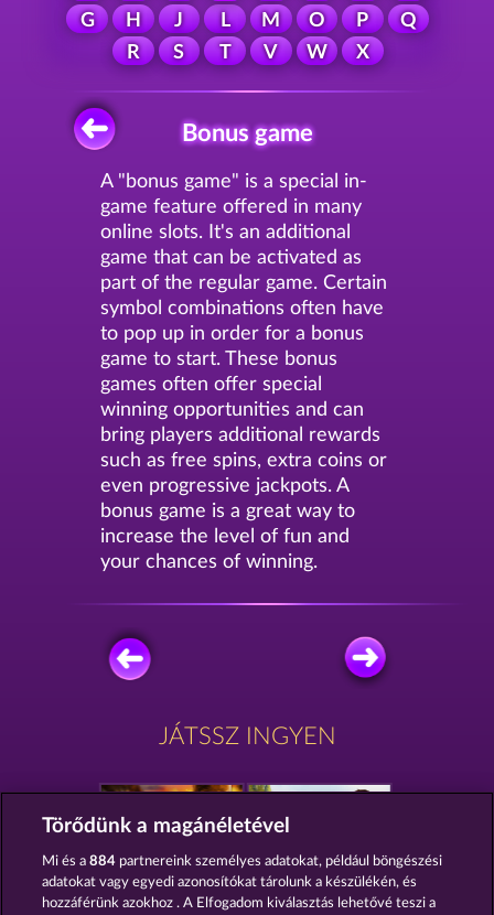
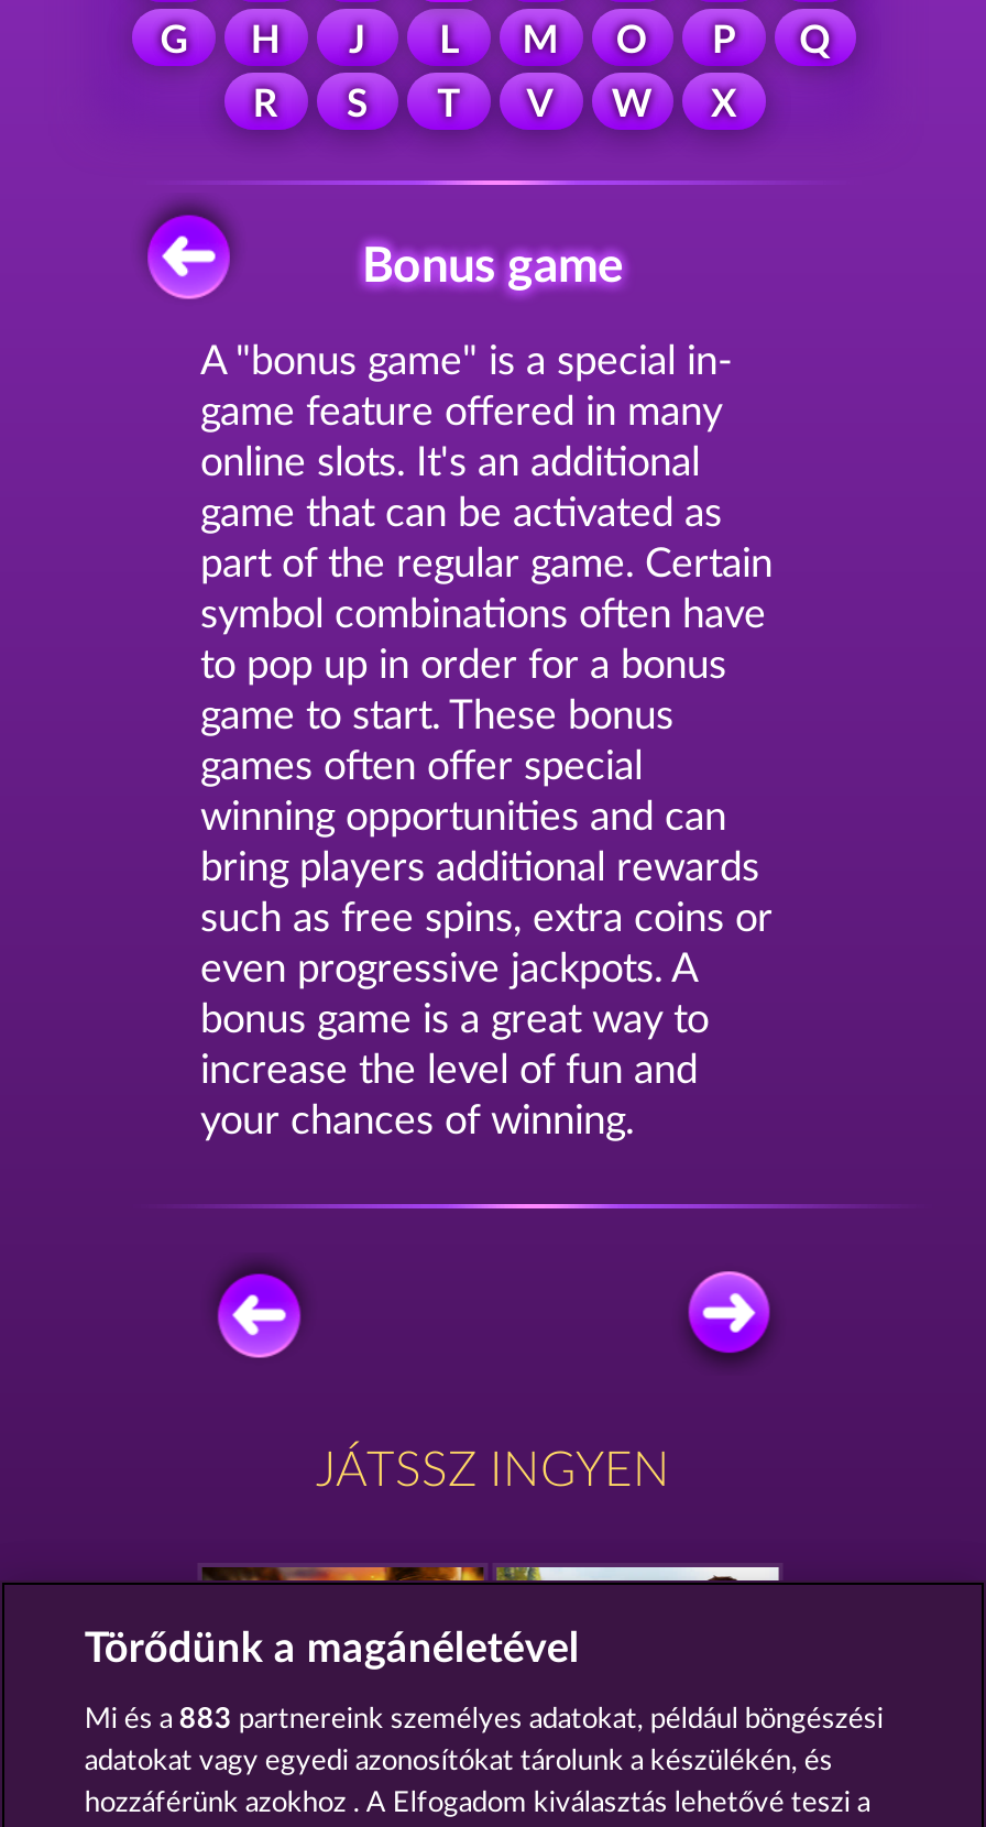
- Mi és a 884 partnereink személyes adatokat, például böngészési
+ Mi és a 883 partnereink személyes adatokat, például böngészési
